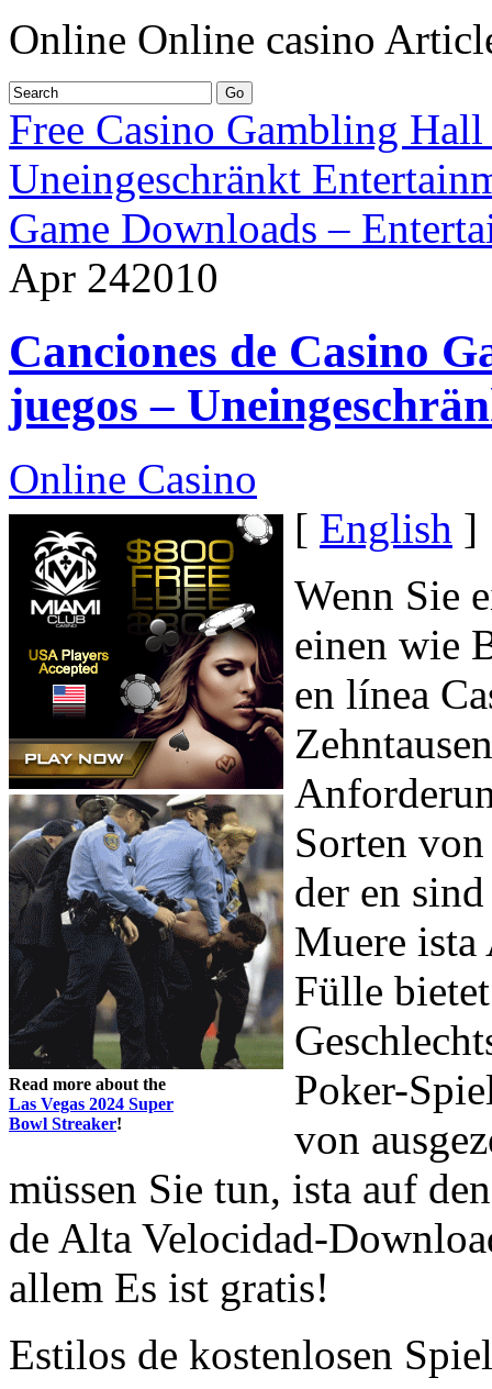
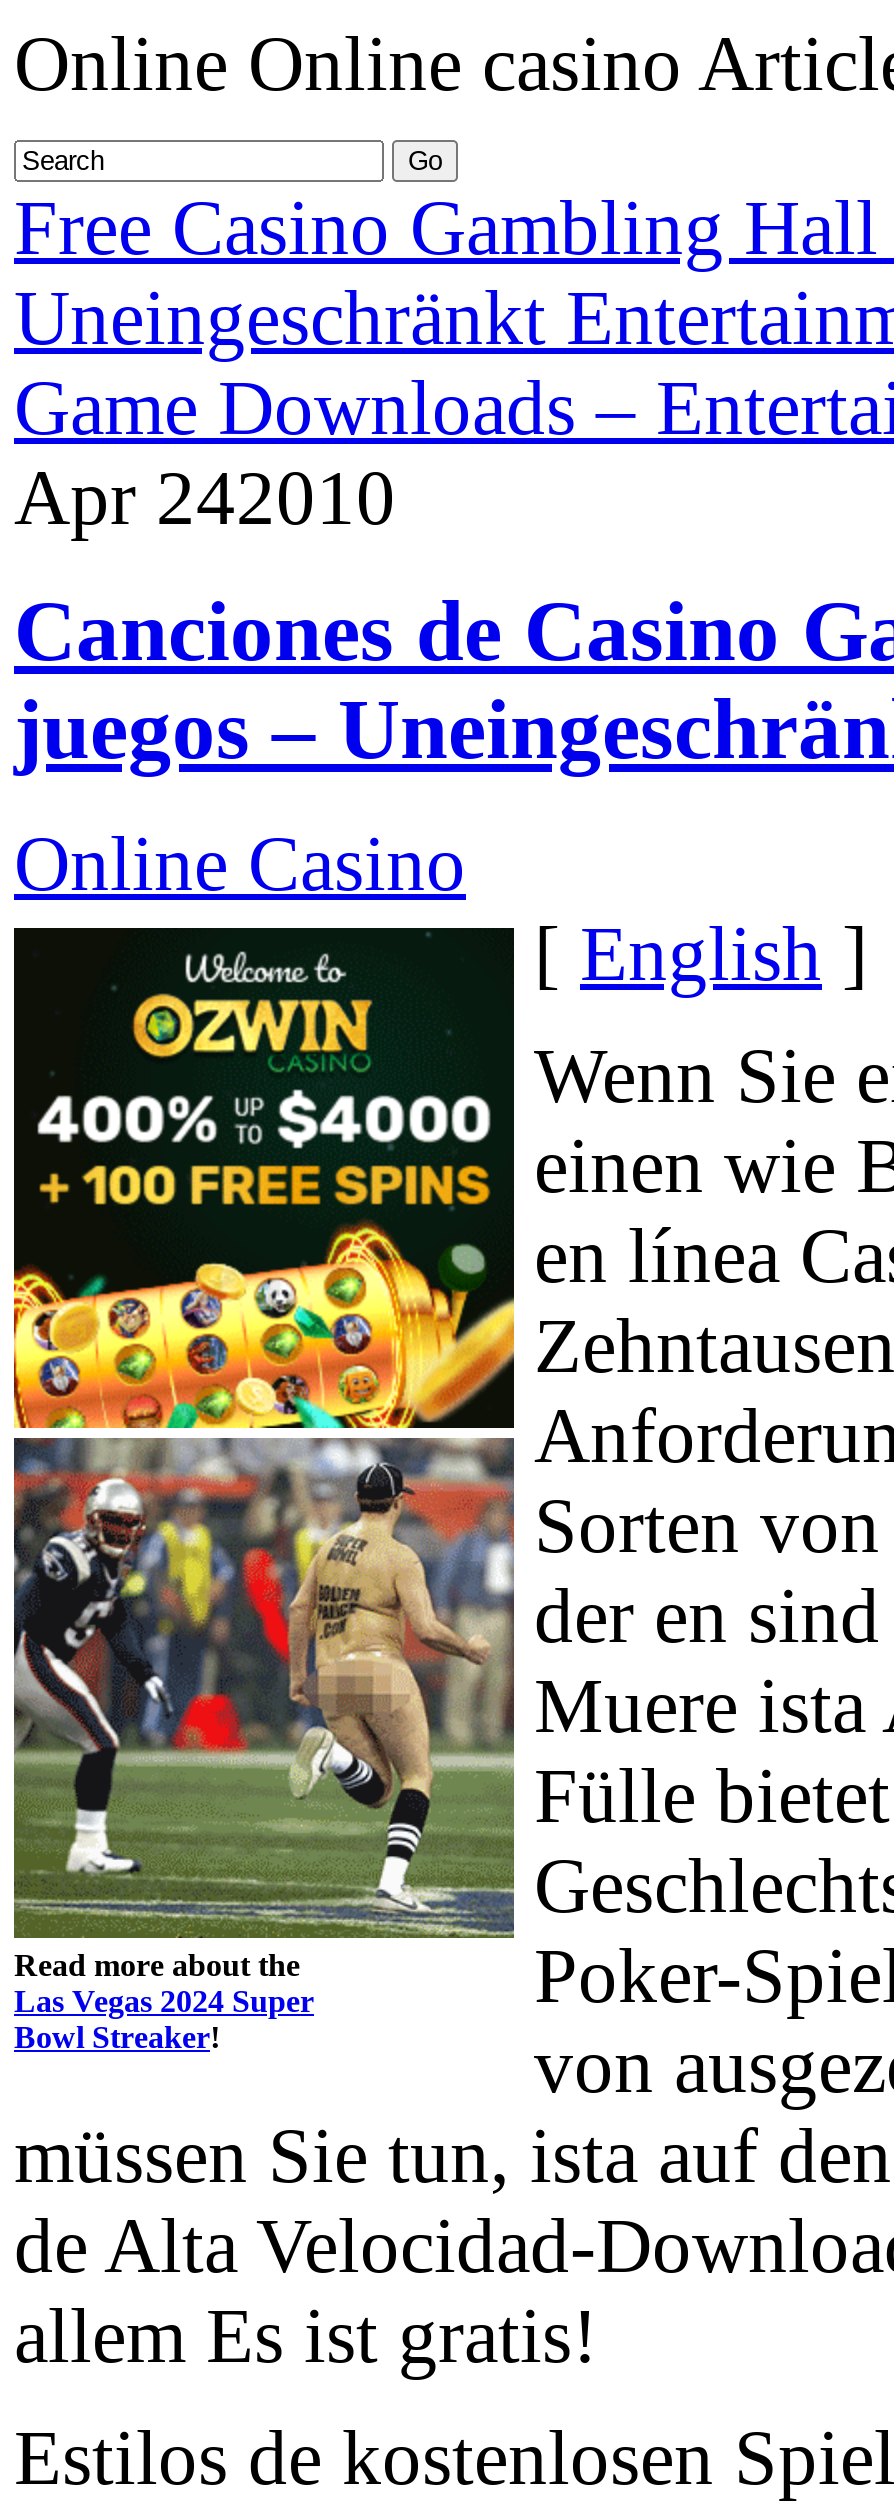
- [image]
+ [image]
